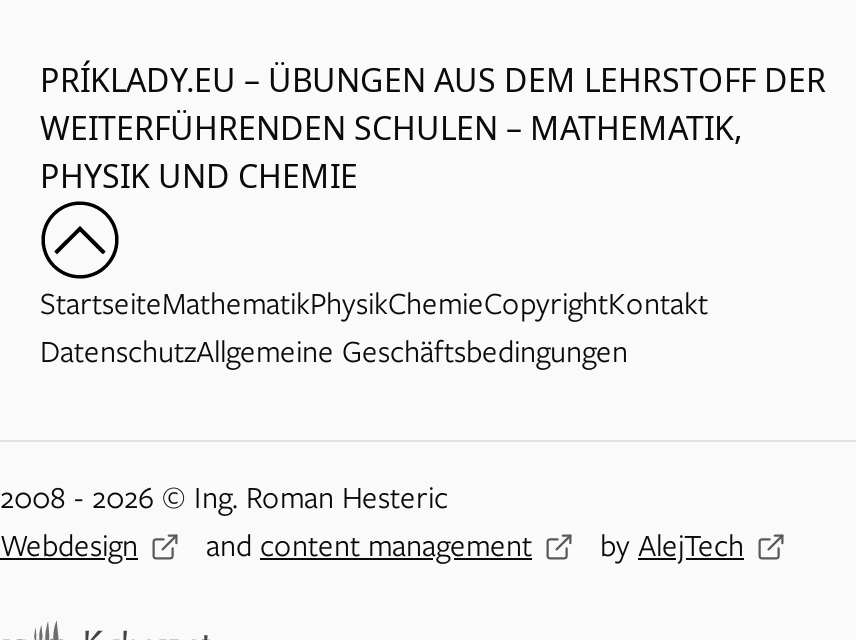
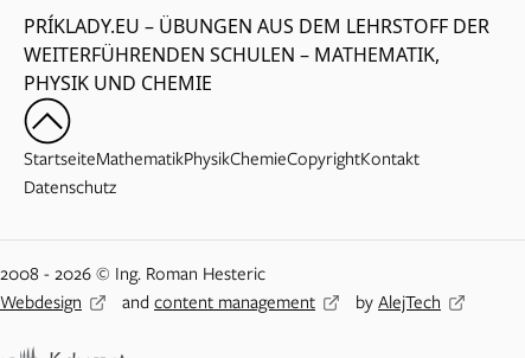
- DatenschutzAllgemeine Geschäftsbedingungen
+ Datenschutz
